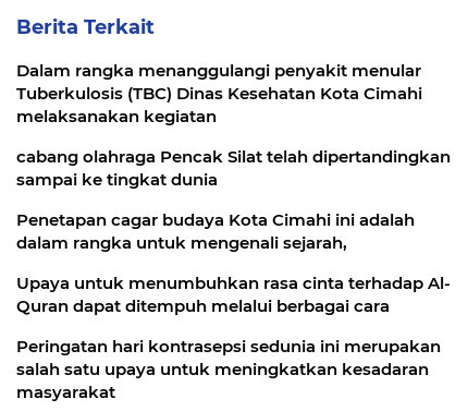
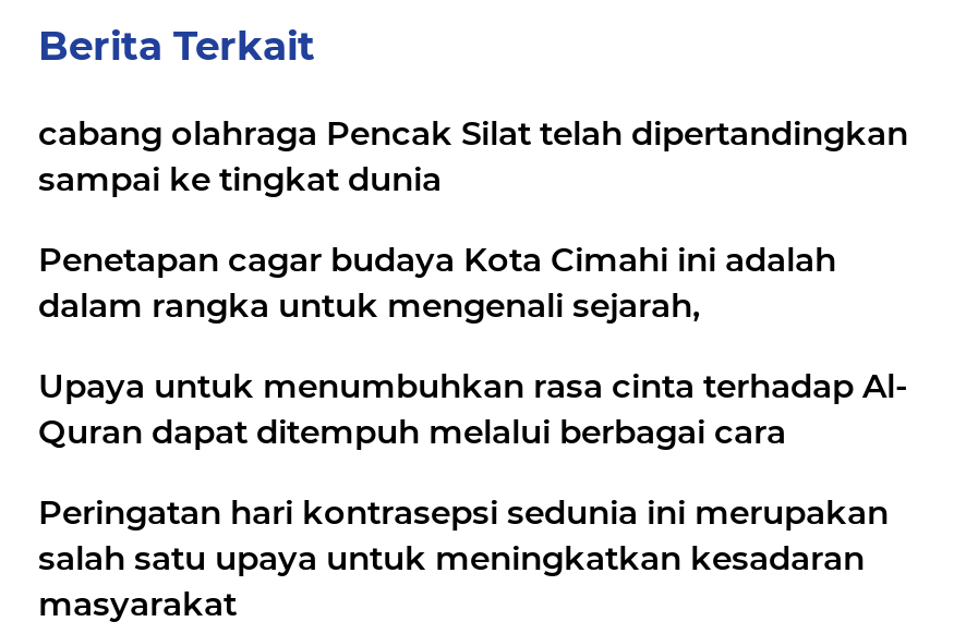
- Dalam rangka menanggulangi penyakit menular
- Tuberkulosis (TBC) Dinas Kesehatan Kota Cimahi
- melaksanakan kegiatan
